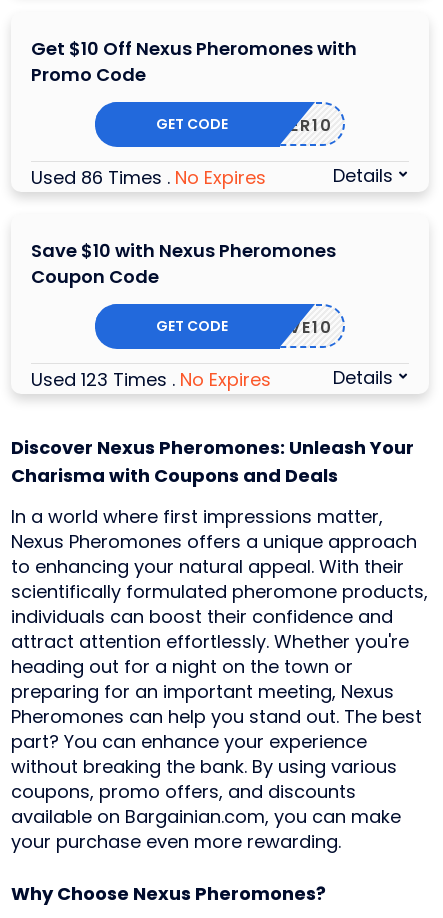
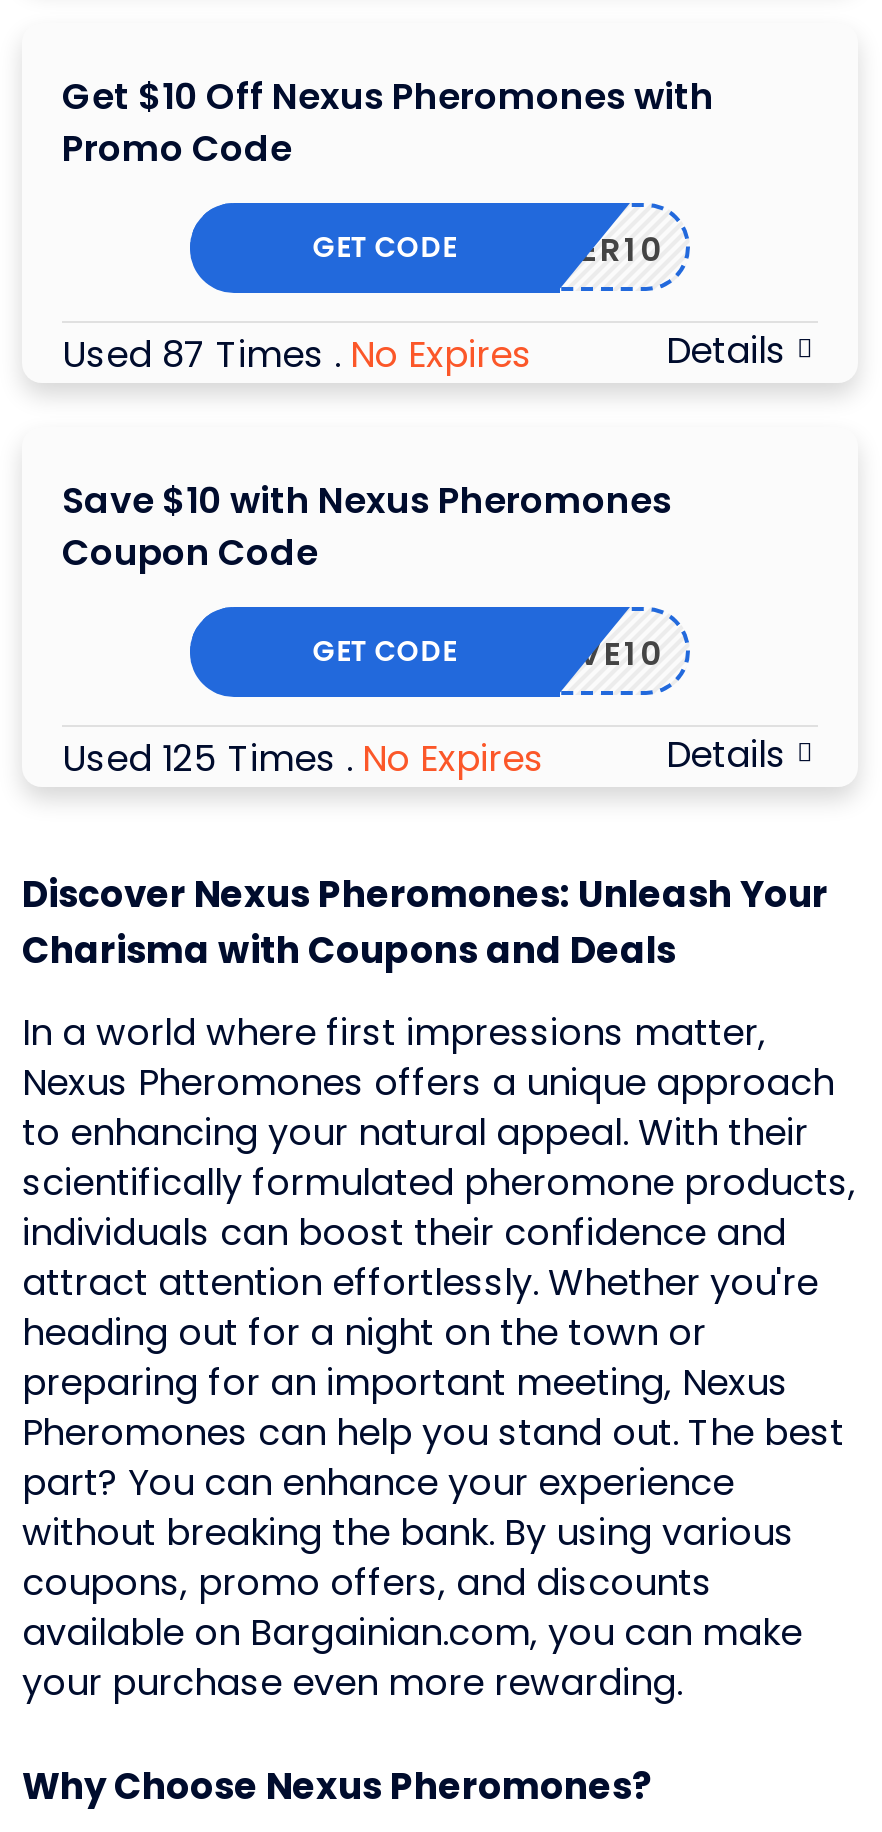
- Used 86 Times. No Expires
+ Used 87 Times. No Expires

- Used 123 Times. No Expires
+ Used 125 Times. No Expires
